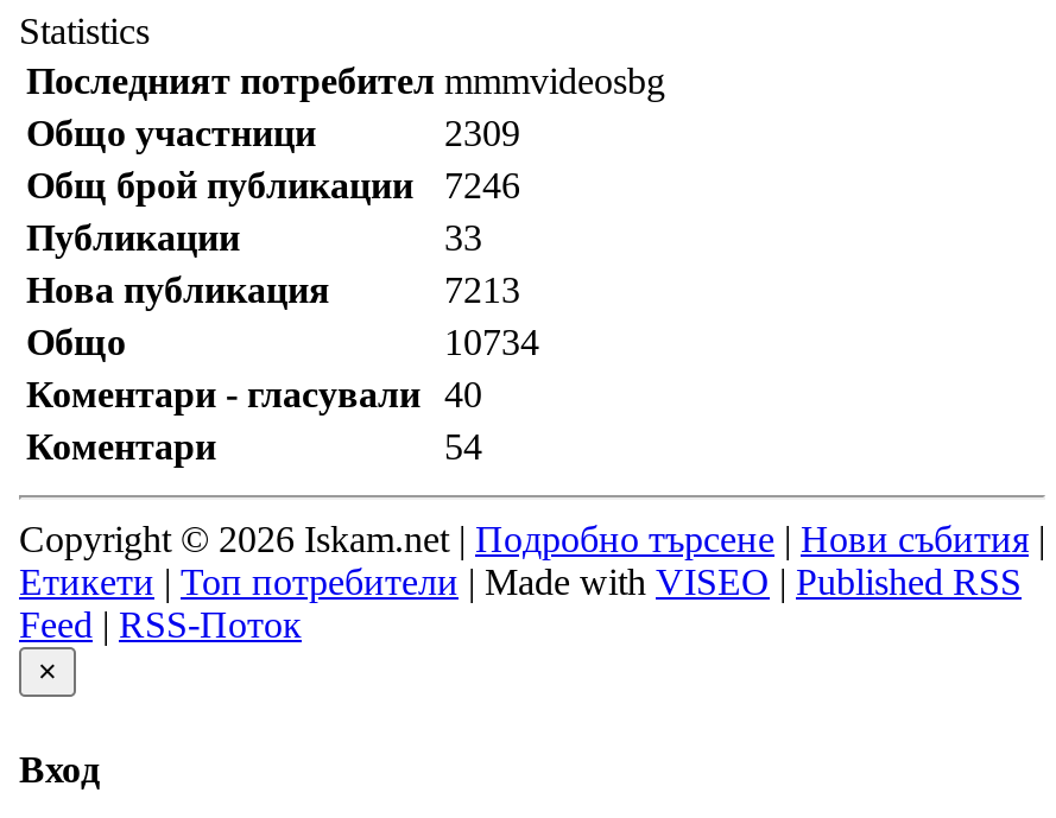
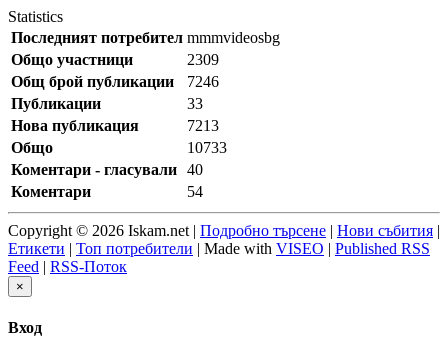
- 10734
+ 10733
